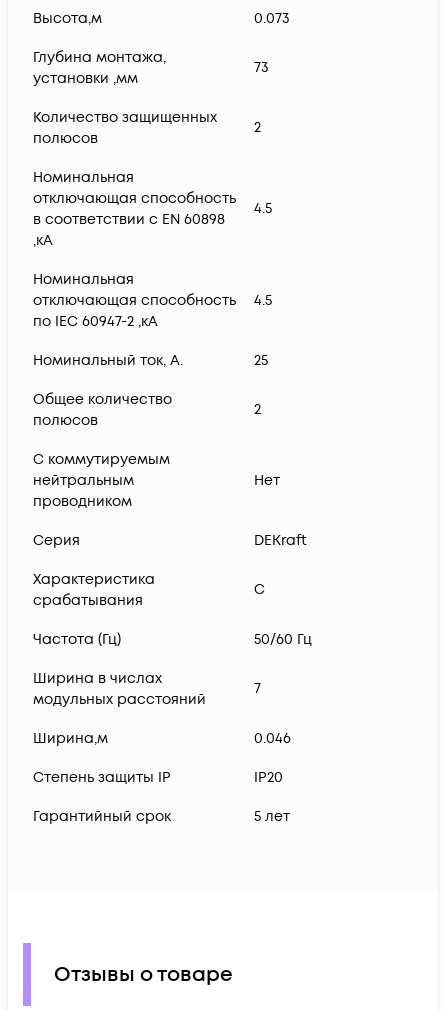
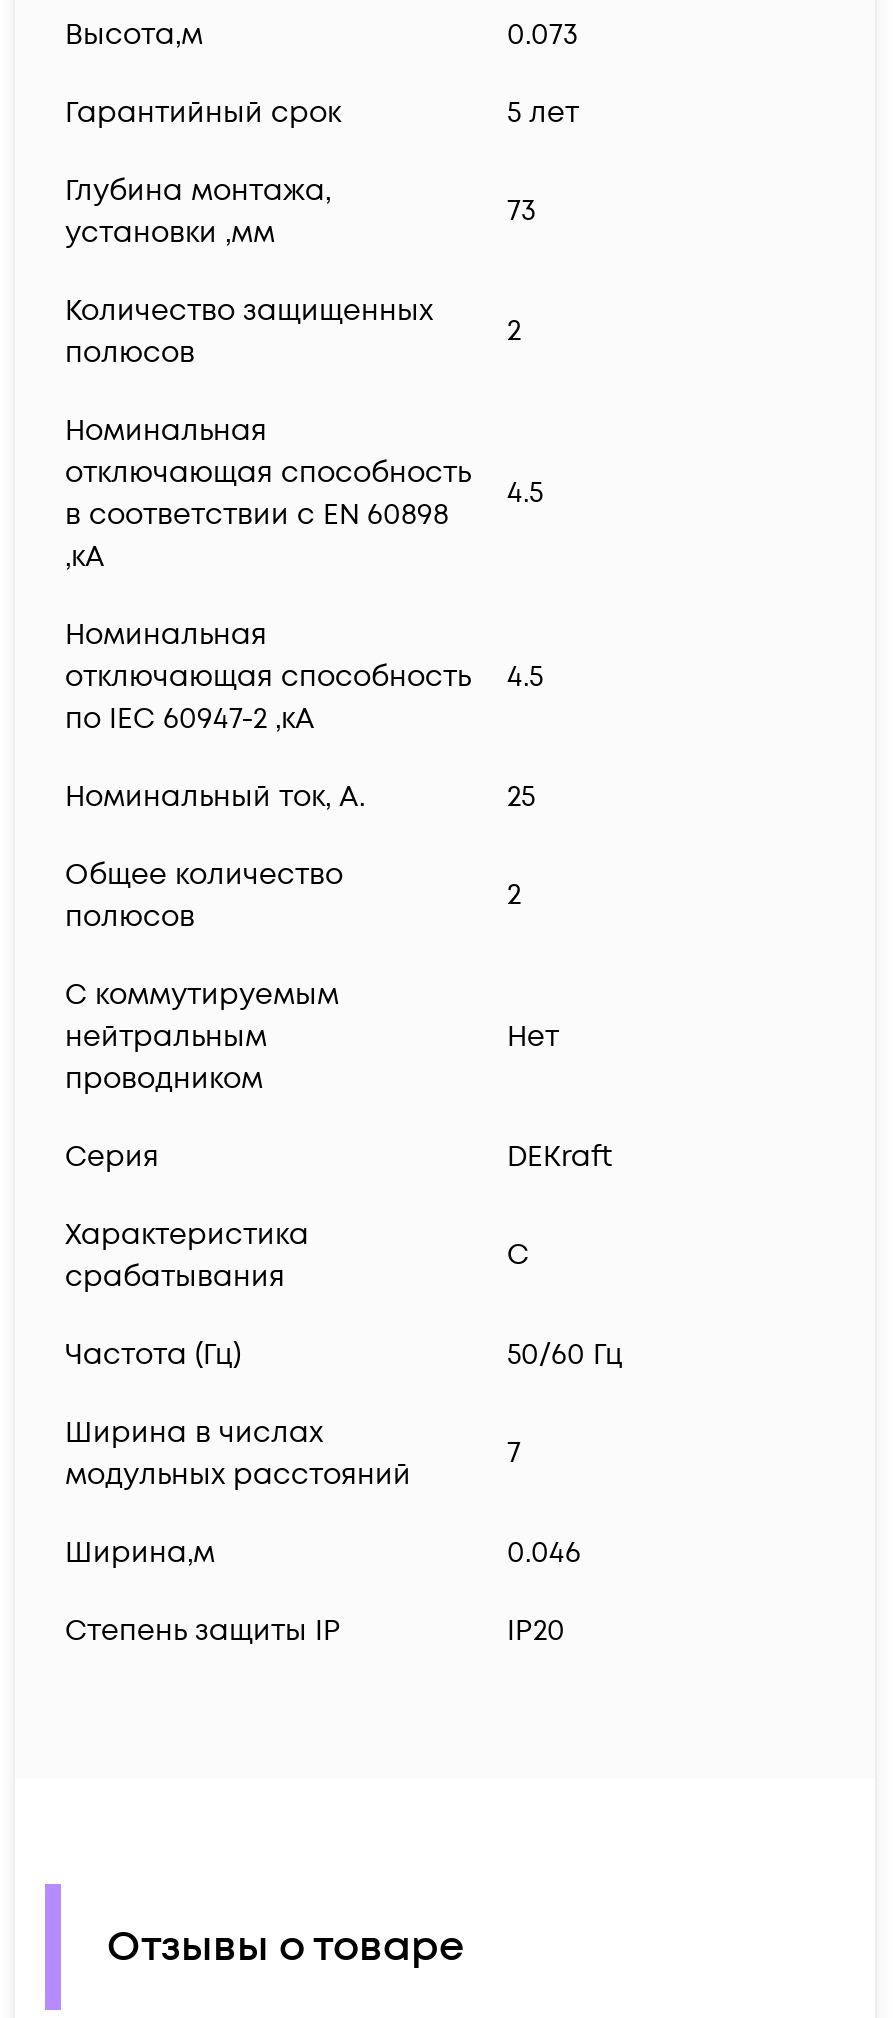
moved down: Глубина монтажа, | установки ,мм | 73 | ... | Степень защиты IP | IP20

moved up: Гарантийный срок | 5 лет
